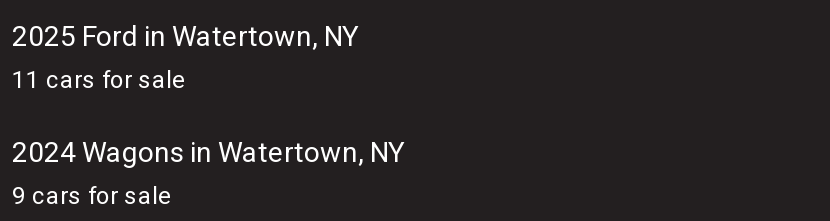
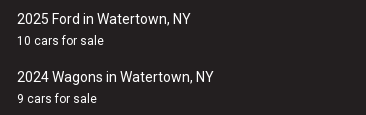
- 11 cars for sale
+ 10 cars for sale
